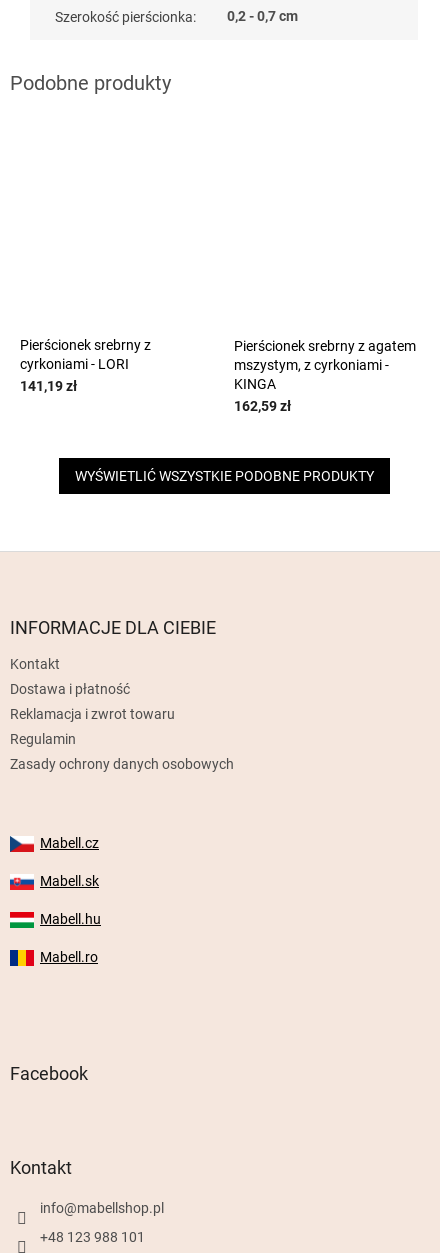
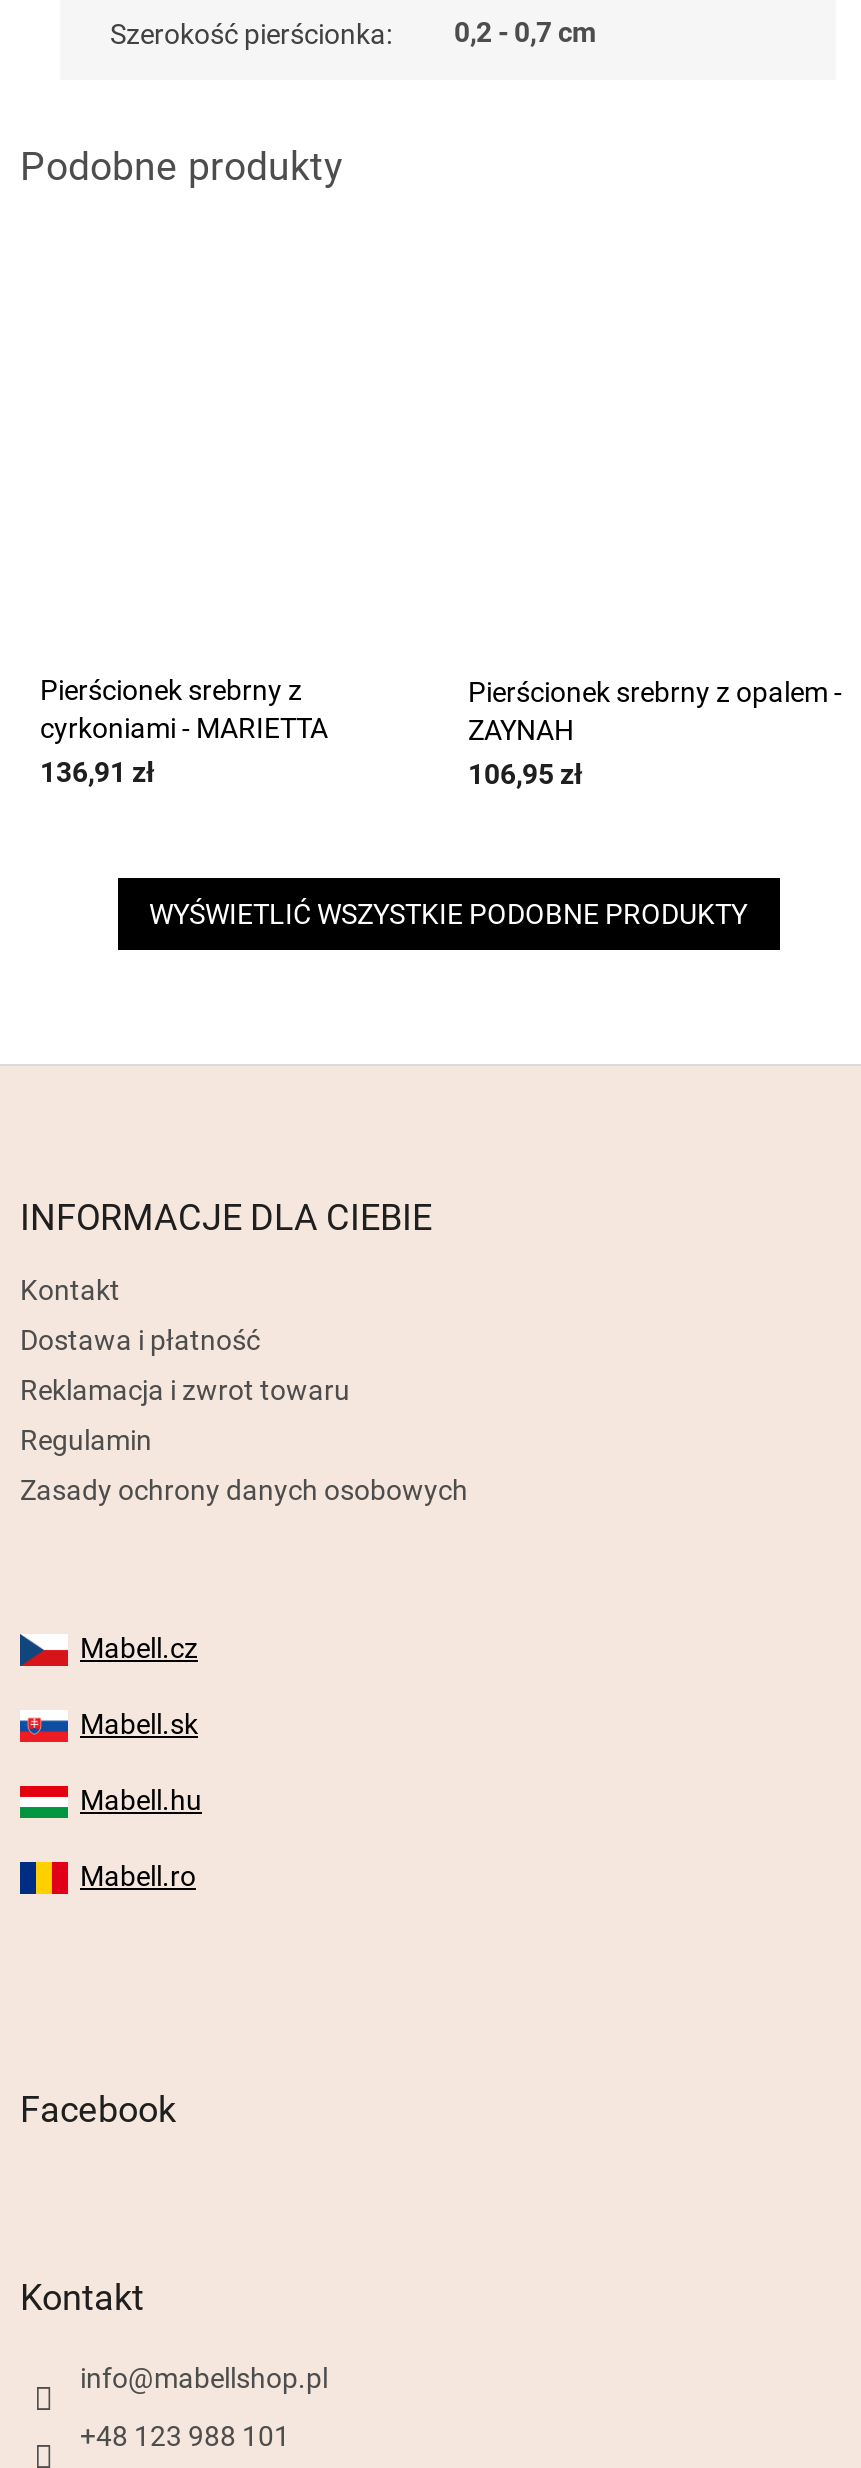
- Pierścionek srebrny z agatem
- mszystym, z cyrkoniami -
- KINGA
- 162,59 zł
+ Pierścionek srebrny z opalem -
+ ZAYNAH
+ 106,95 zł

- cyrkoniami - LORI
- 141,19 zł
+ cyrkoniami - MARIETTA
+ 136,91 zł
